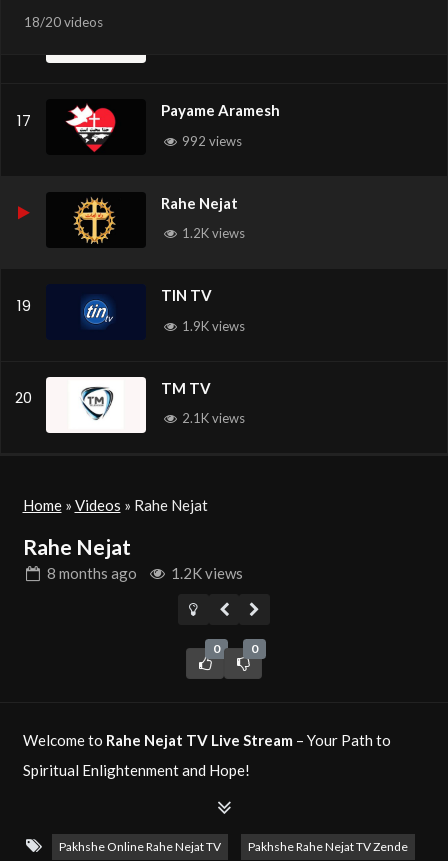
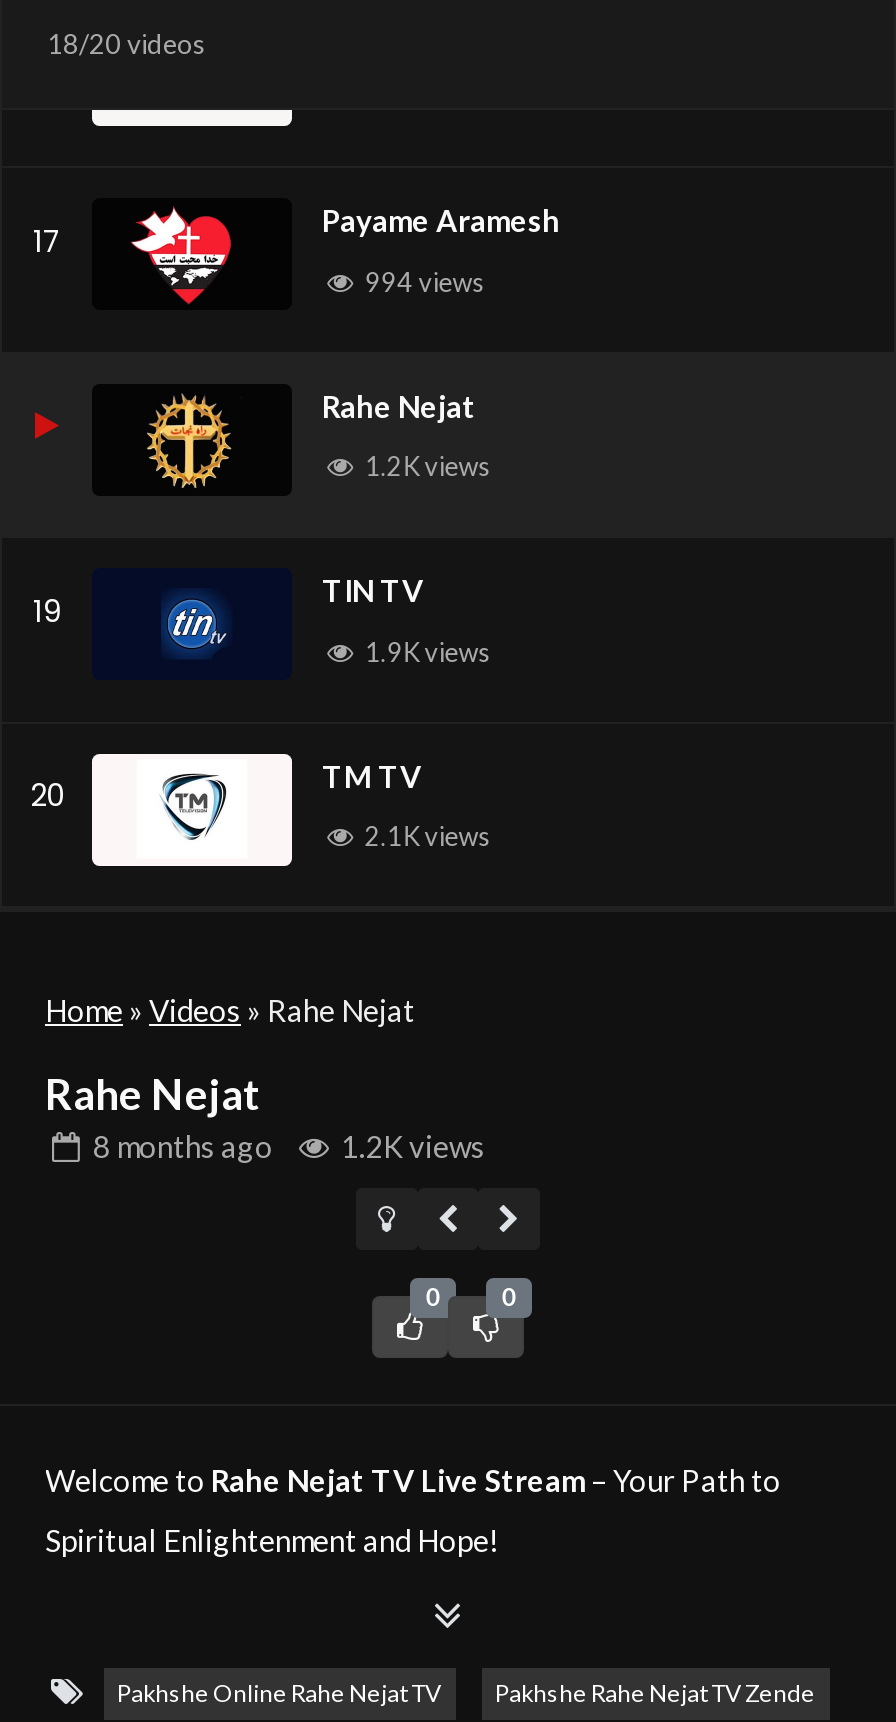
- 992 views
+ 994 views
